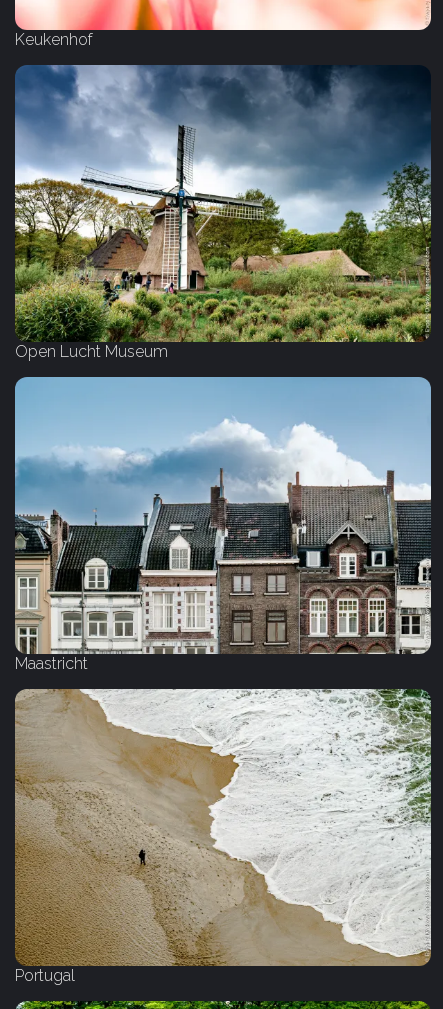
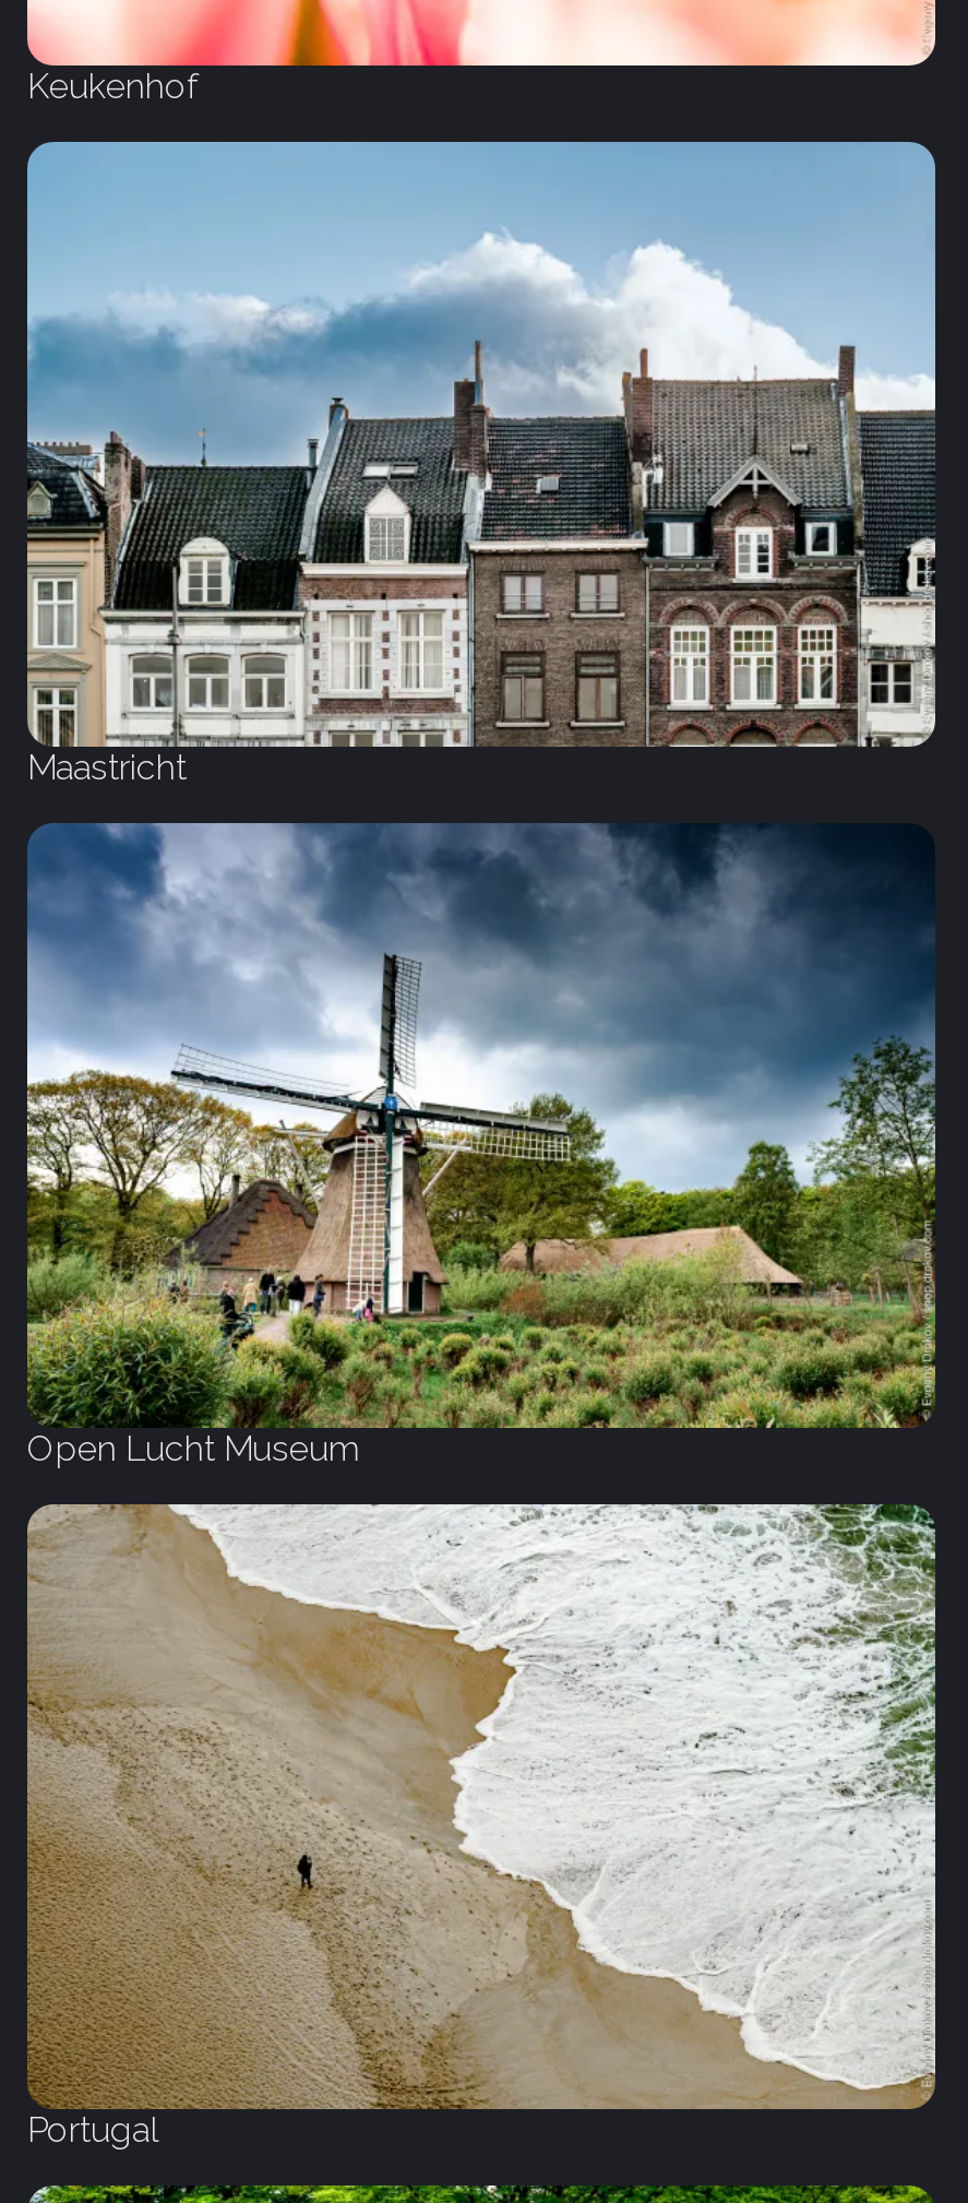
moved down: [image] | Open Lucht Museum

moved up: [image] | Maastricht
